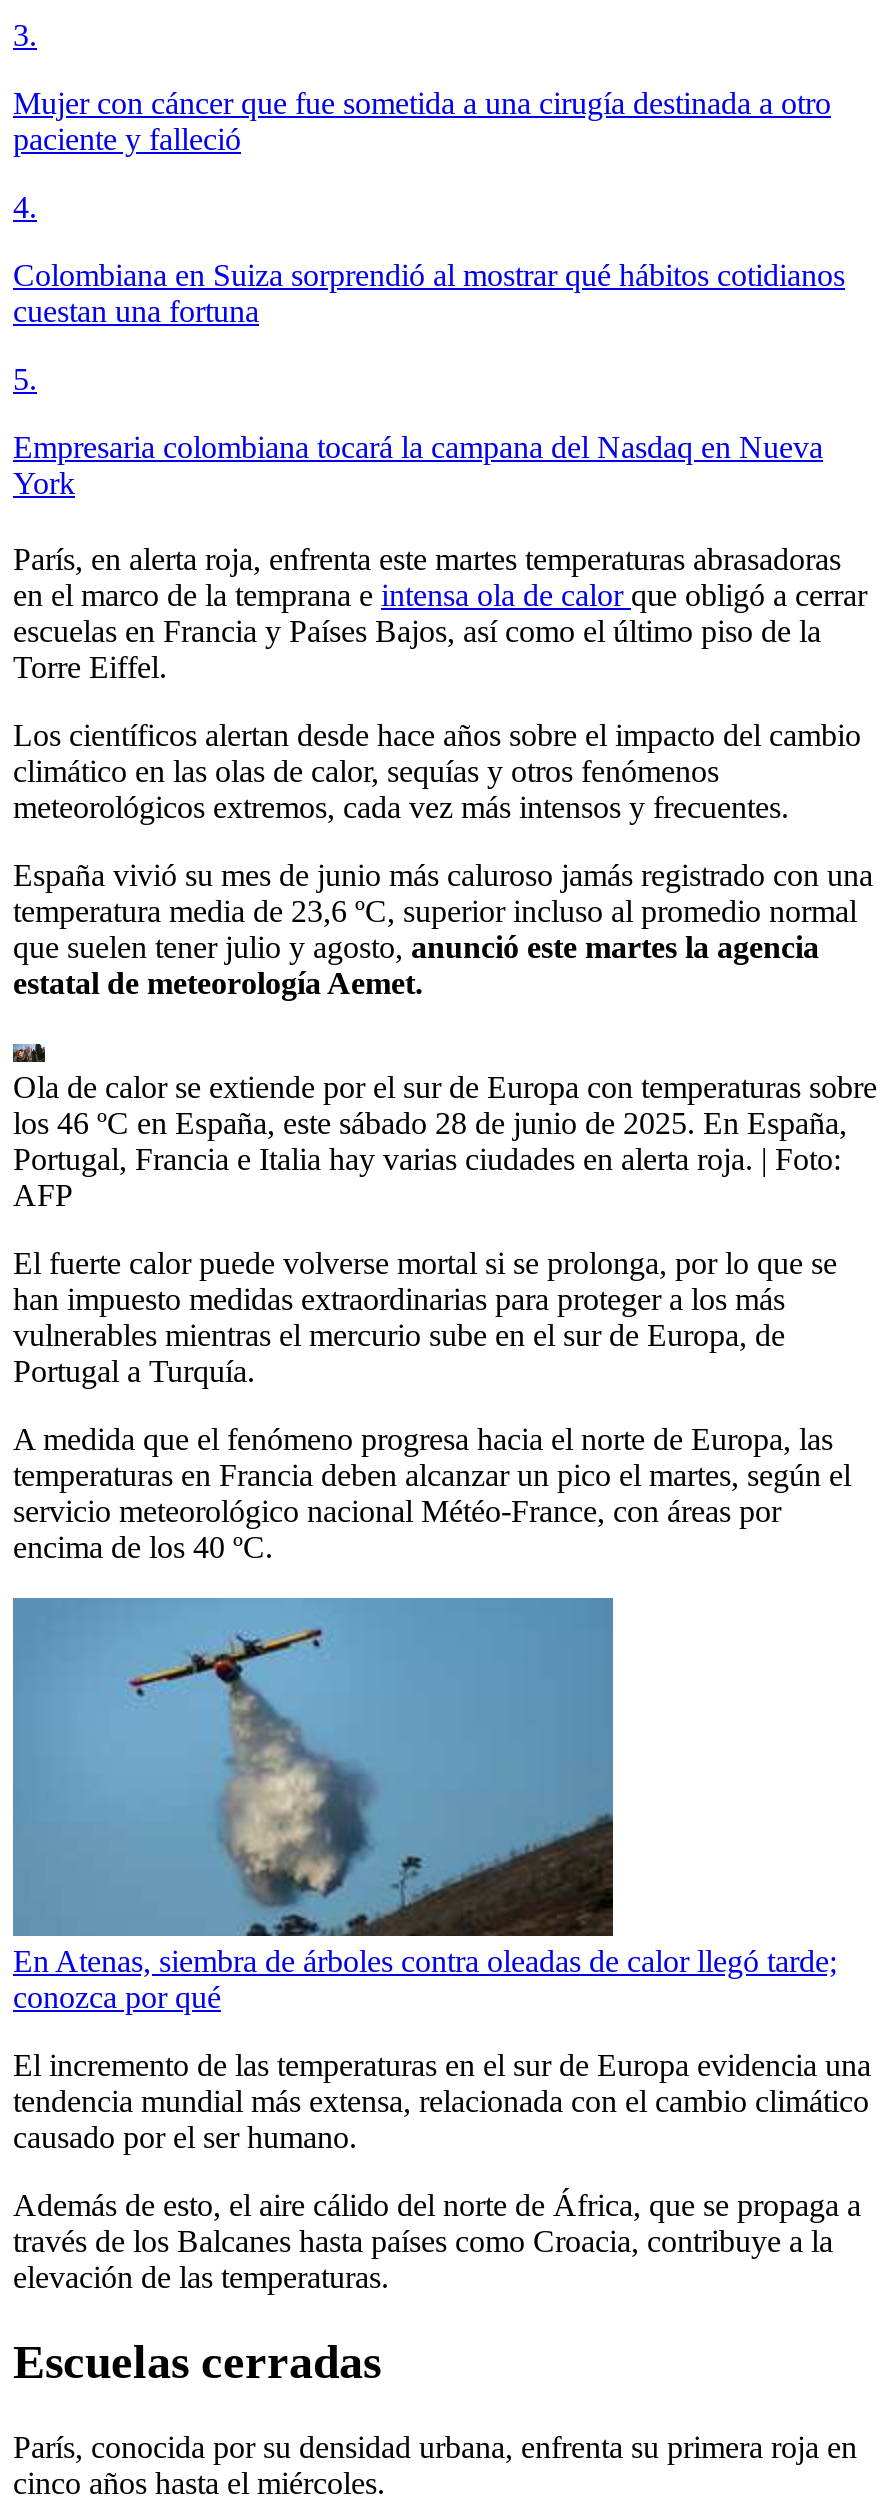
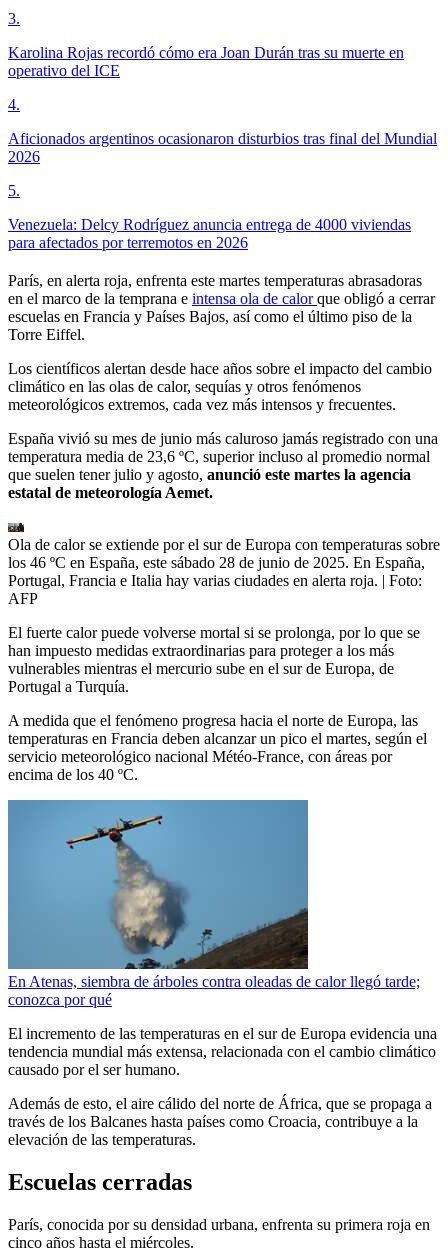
- Mujer con cáncer que fue sometida a una cirugía destinada a otro
- paciente y falleció
+ Karolina Rojas recordó cómo era Joan Durán tras su muerte en
+ operativo del ICE

- Colombiana en Suiza sorprendió al mostrar qué hábitos cotidianos
- cuestan una fortuna
+ Aficionados argentinos ocasionaron disturbios tras final del Mundial
+ 2026

- Empresaria colombiana tocará la campana del Nasdaq en Nueva
- York
+ Venezuela: Delcy Rodríguez anuncia entrega de 4000 viviendas
+ para afectados por terremotos en 2026
